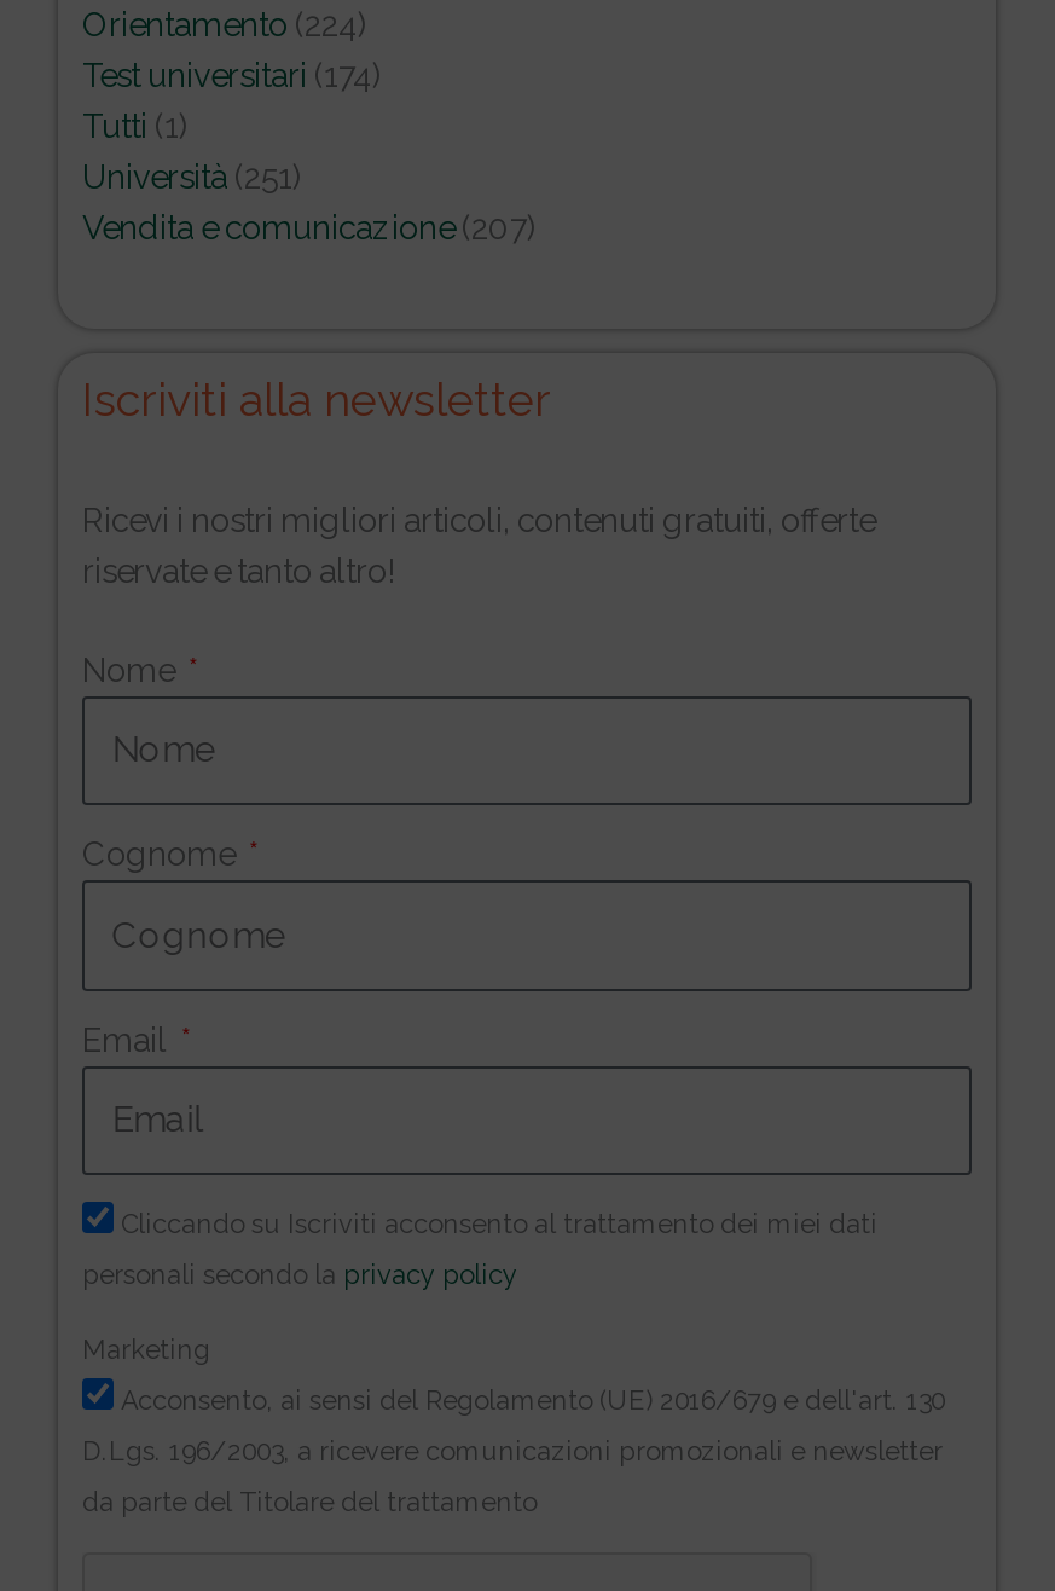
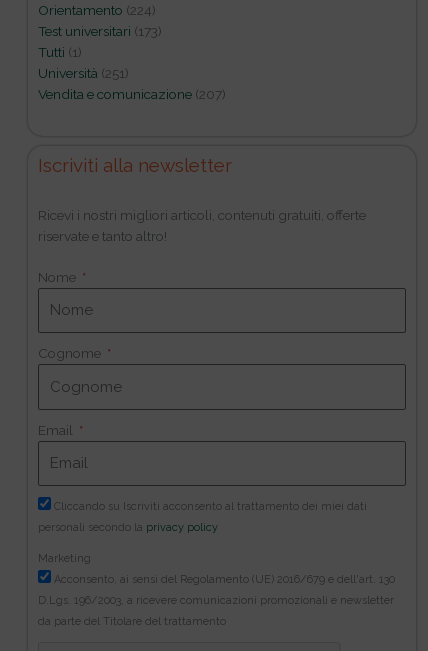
- Test universitari (174)
+ Test universitari (173)
